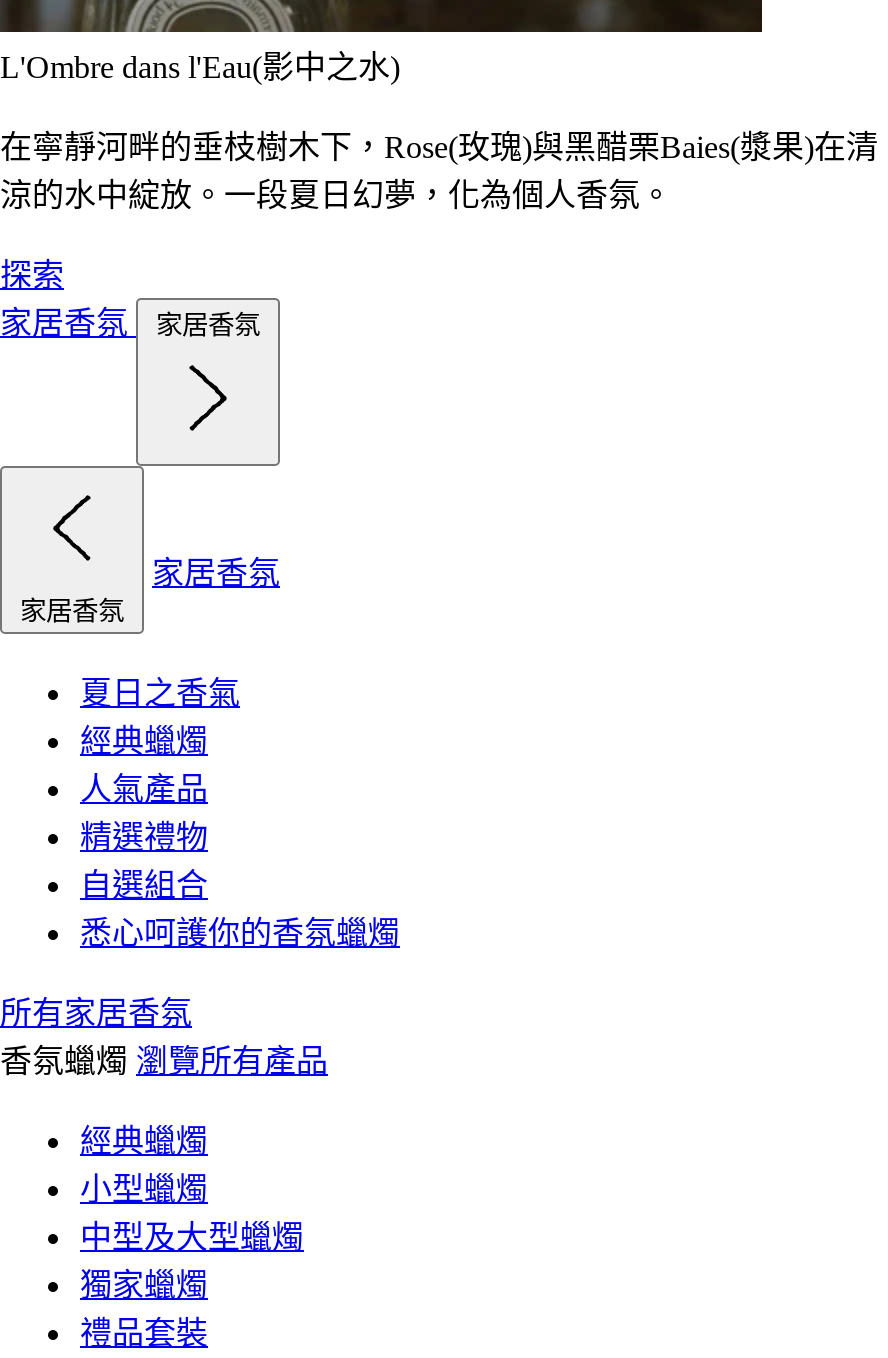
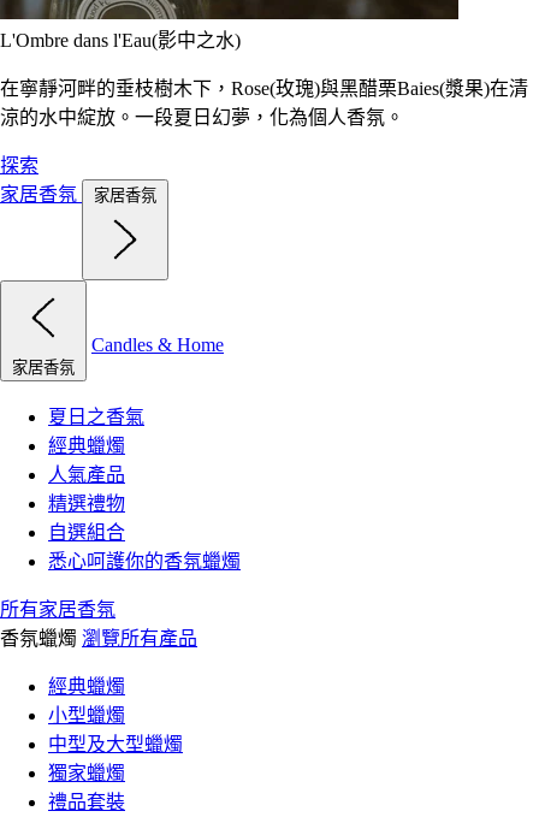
- 家居香氛
+ Candles & Home
